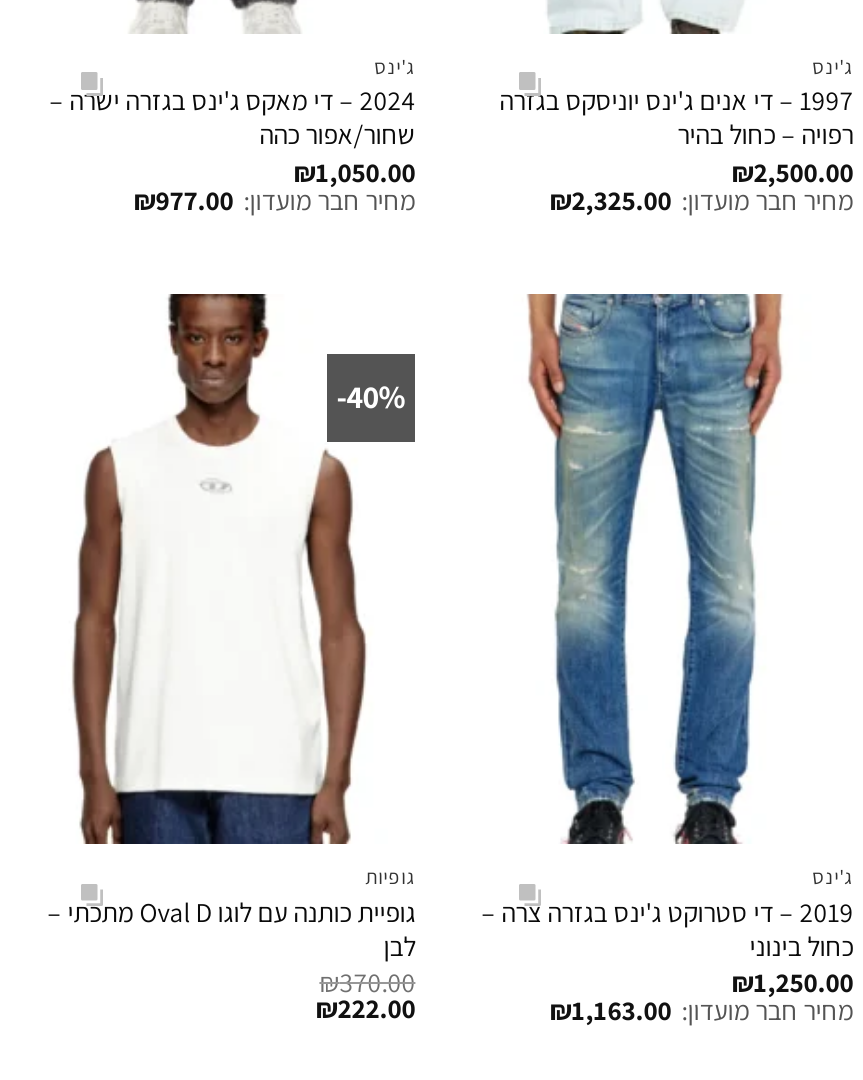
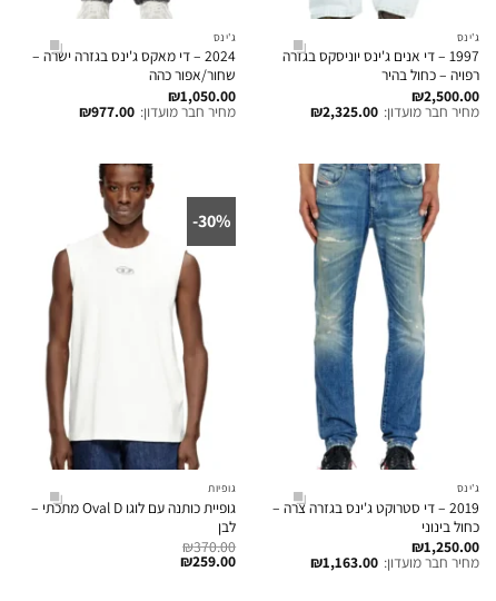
- 40%-
+ 30%-

- ₪222.00
+ ₪259.00
